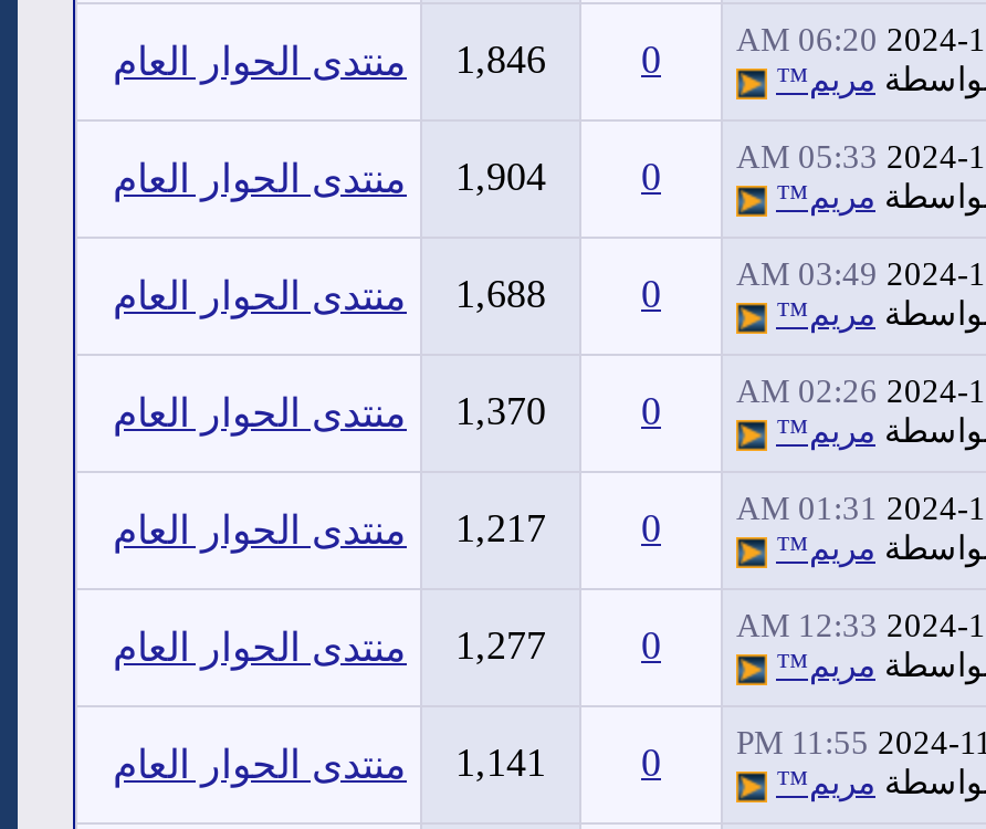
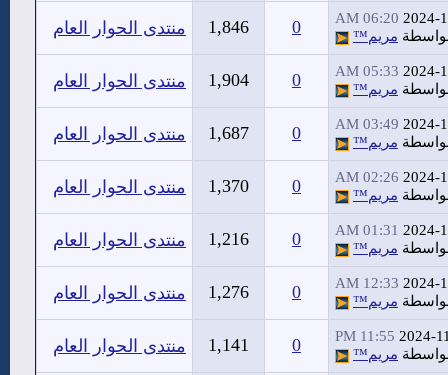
- 1,688 منتدى الحوار العام
+ 1,687 منتدى الحوار العام

- 1,217 منتدى الحوار العام
+ 1,216 منتدى الحوار العام

- 1,277 منتدى الحوار العام
+ 1,276 منتدى الحوار العام
